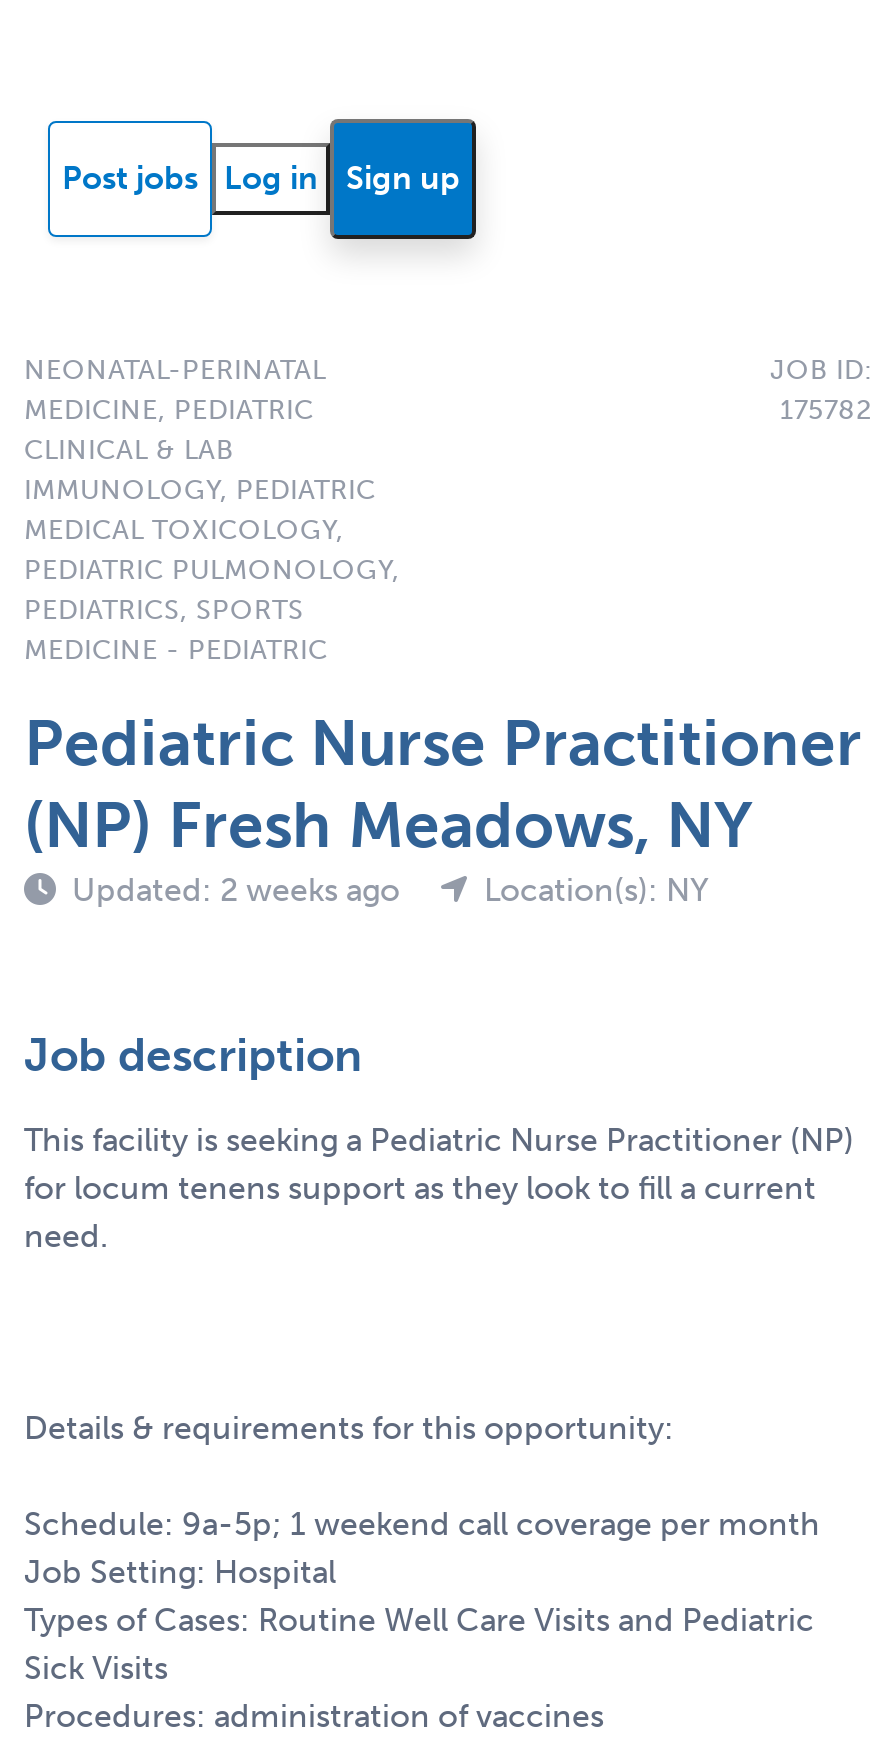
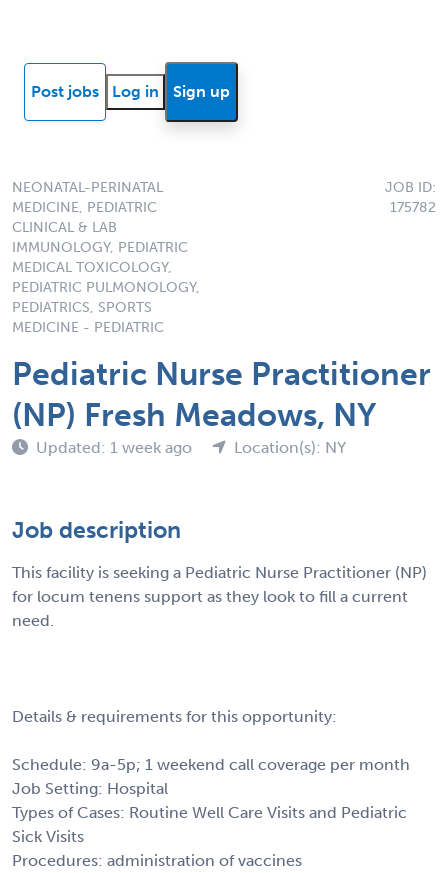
- Updated: 2 weeks ago
+ Updated: 1 week ago
